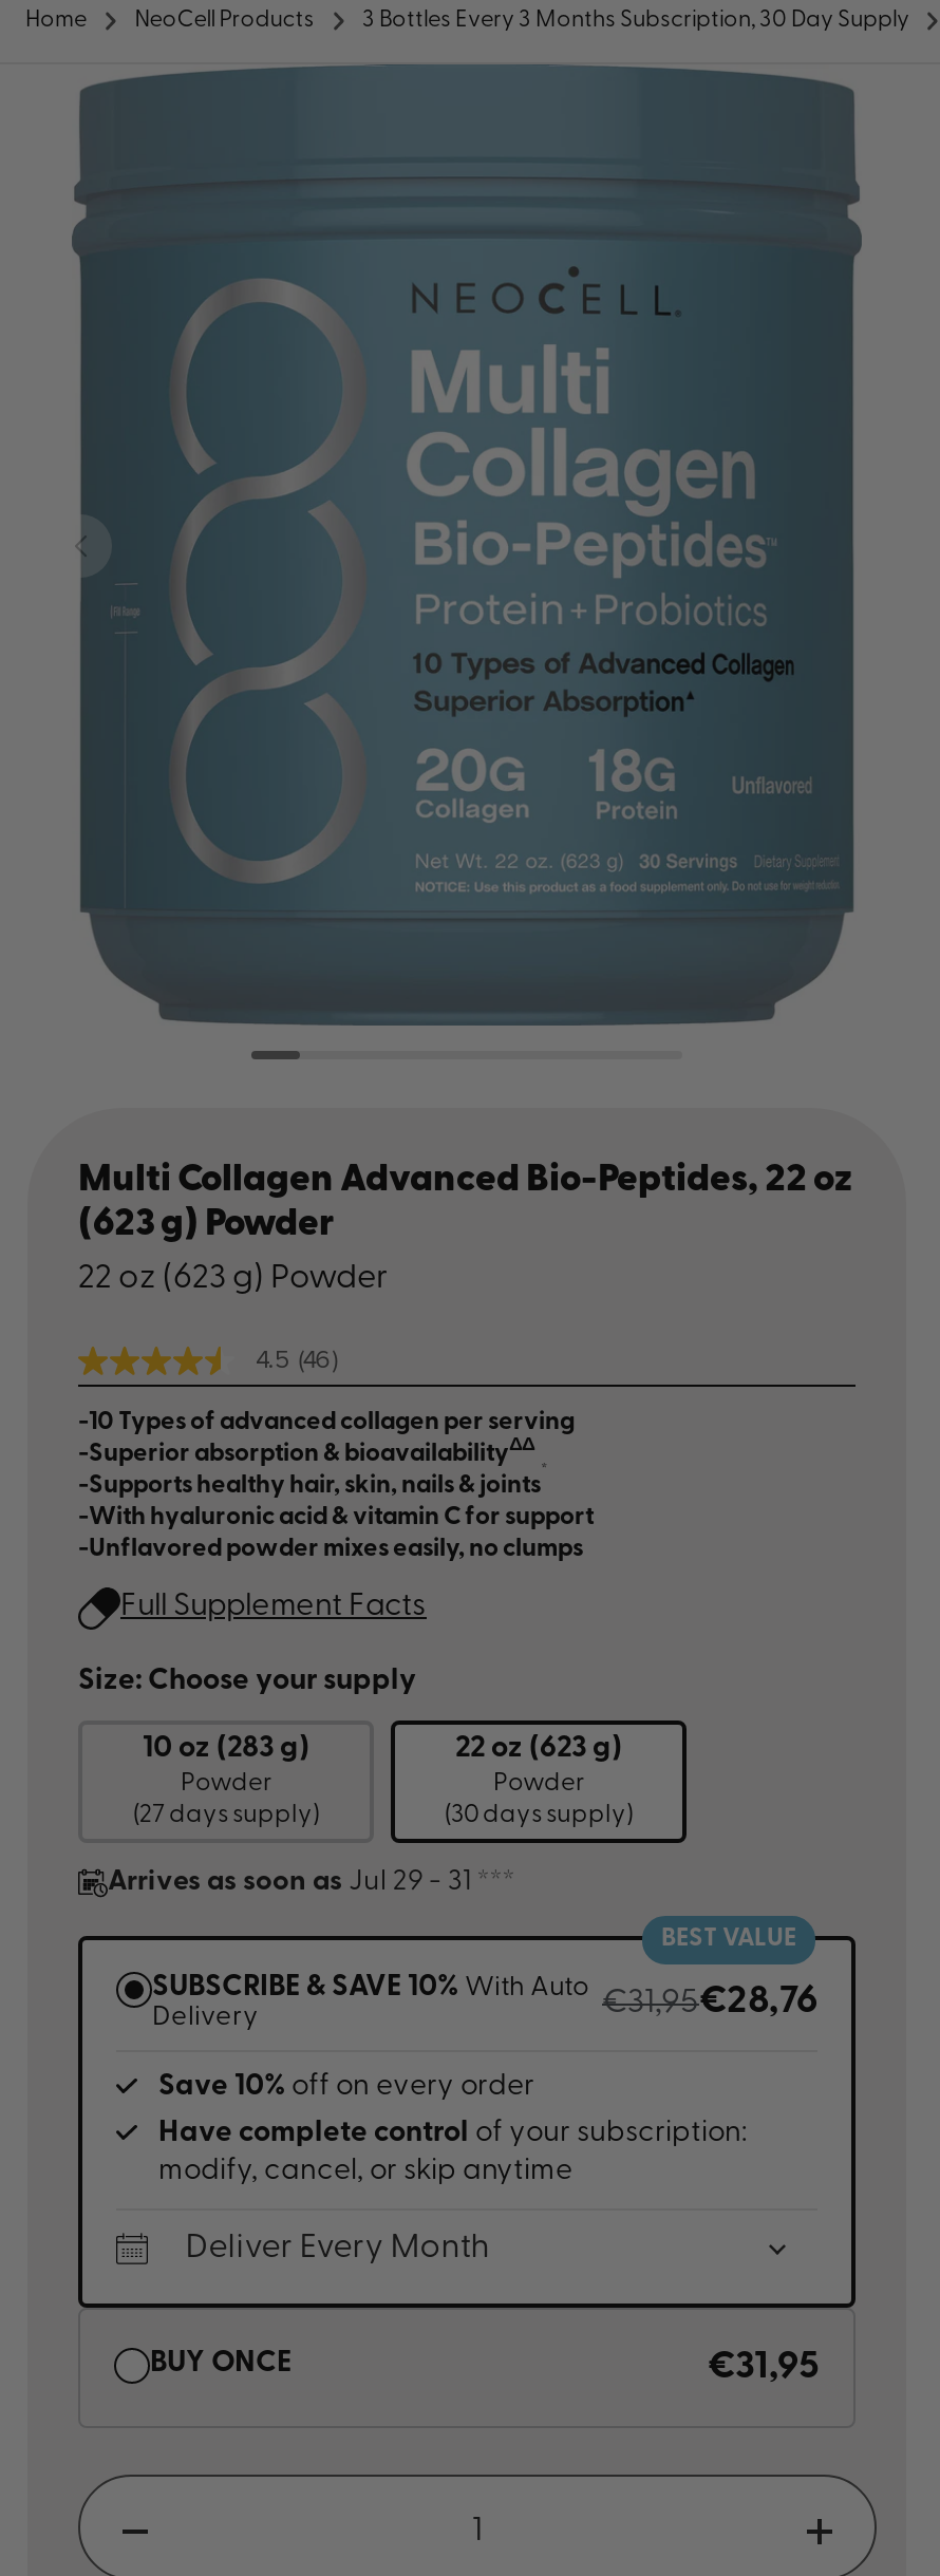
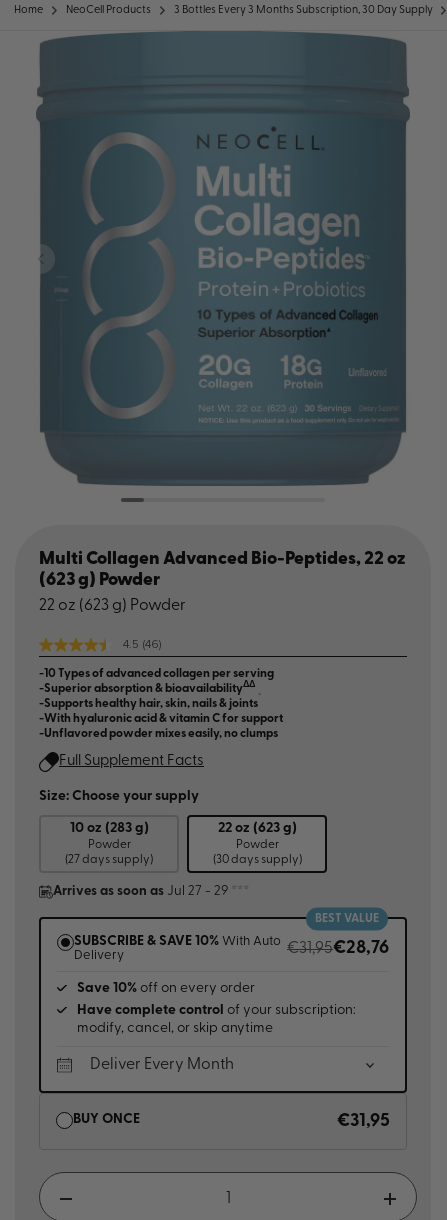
- Arrives as soon as Jul 29 - 31 ***
+ Arrives as soon as Jul 27 - 29 ***
